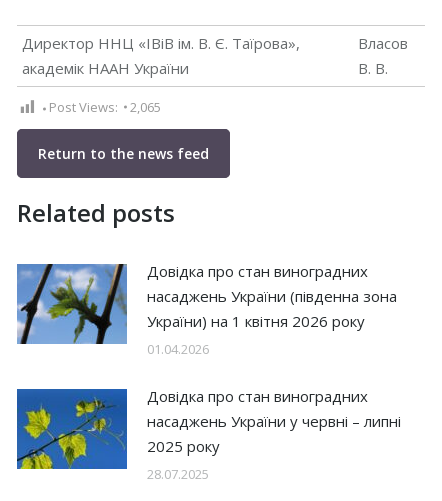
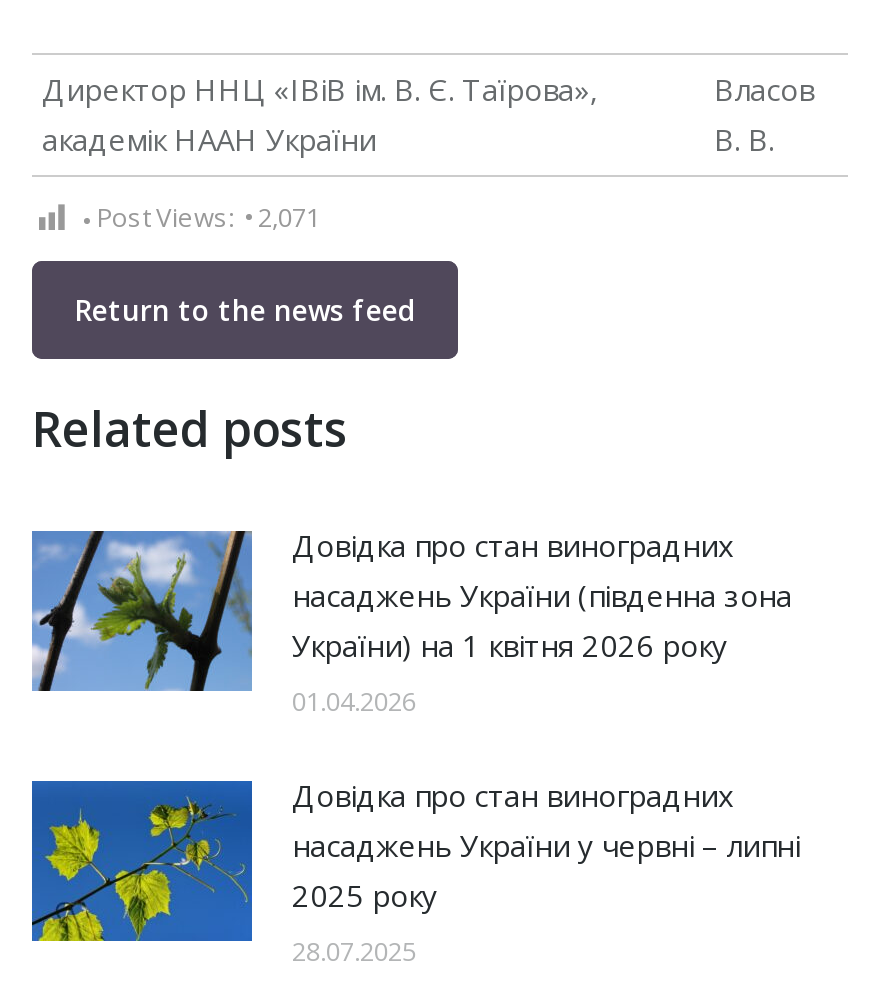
- Post Views: 2,065
+ Post Views: 2,071
